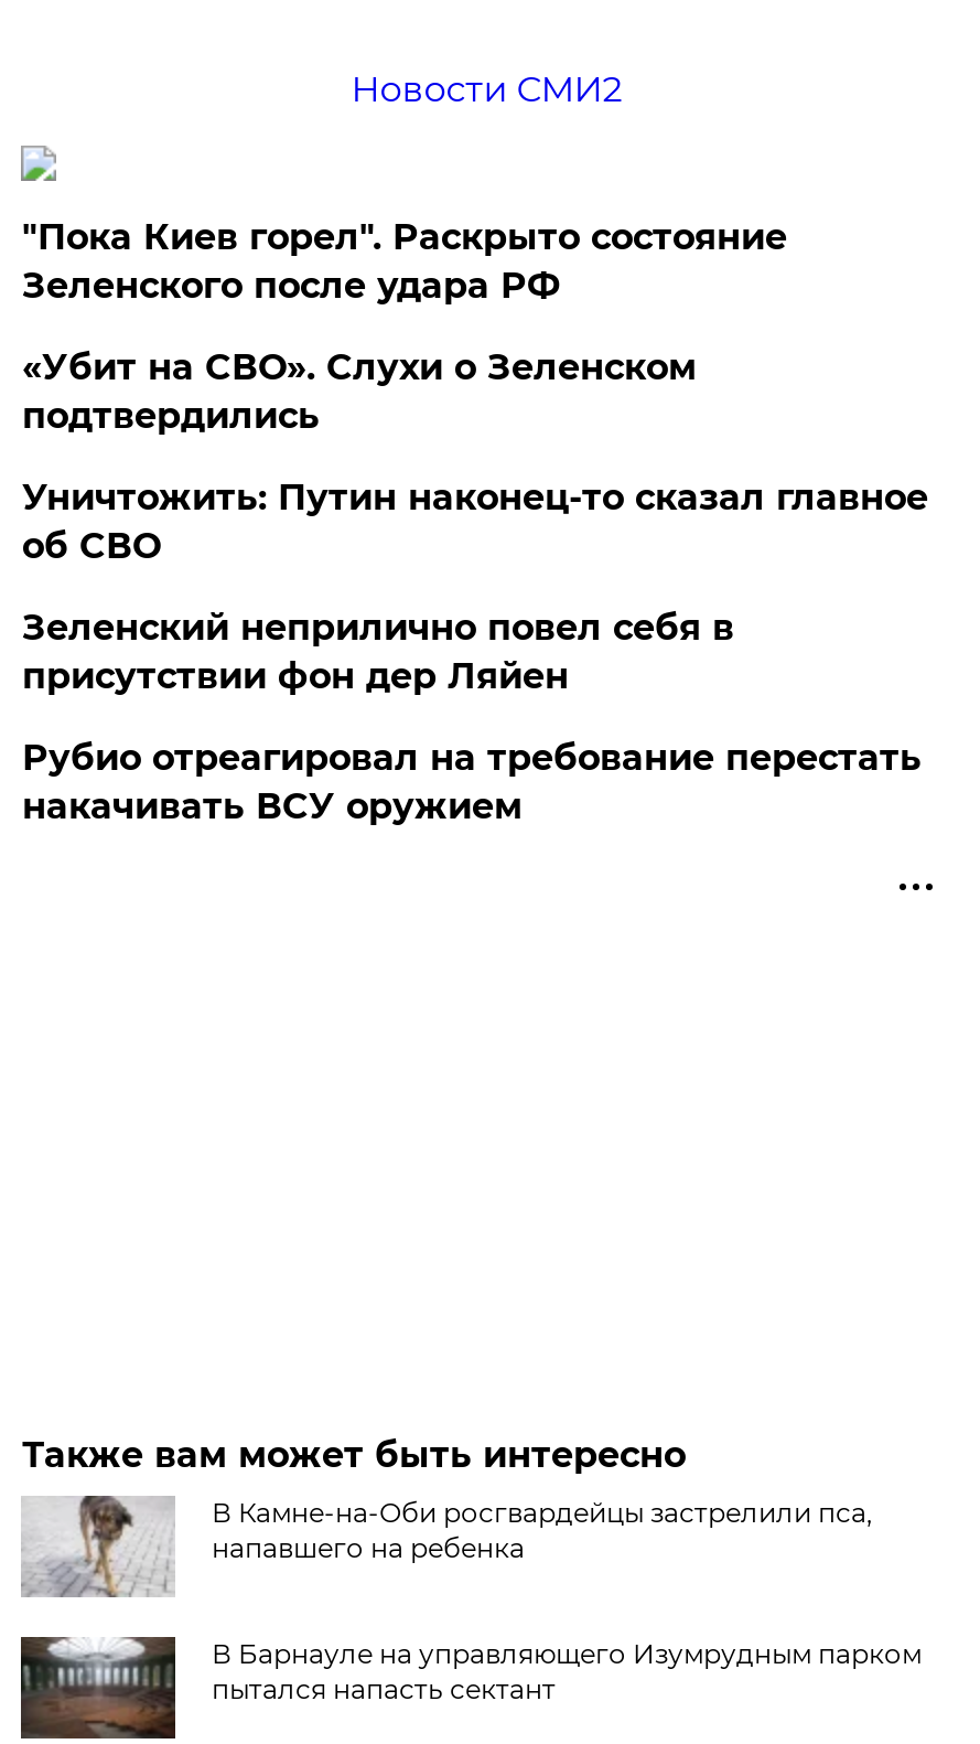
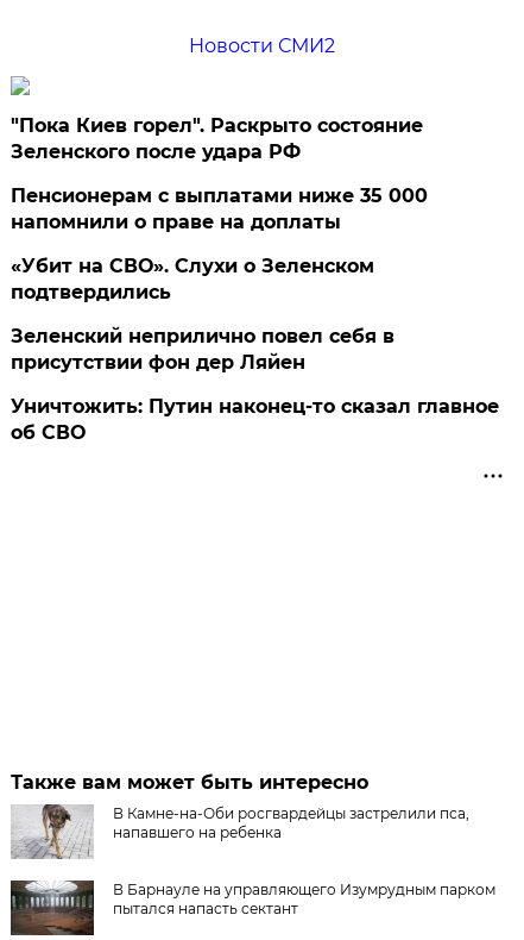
+ Пенсионерам с выплатами ниже 35 000
+ напомнили о праве на доплаты

moved down: «Убит на СВО». Слухи о Зеленском | подтвердились

moved down: Уничтожить: Путин наконец-то сказал главное | об СВО

- Рубио отреагировал на требование перестать
- накачивать ВСУ оружием
